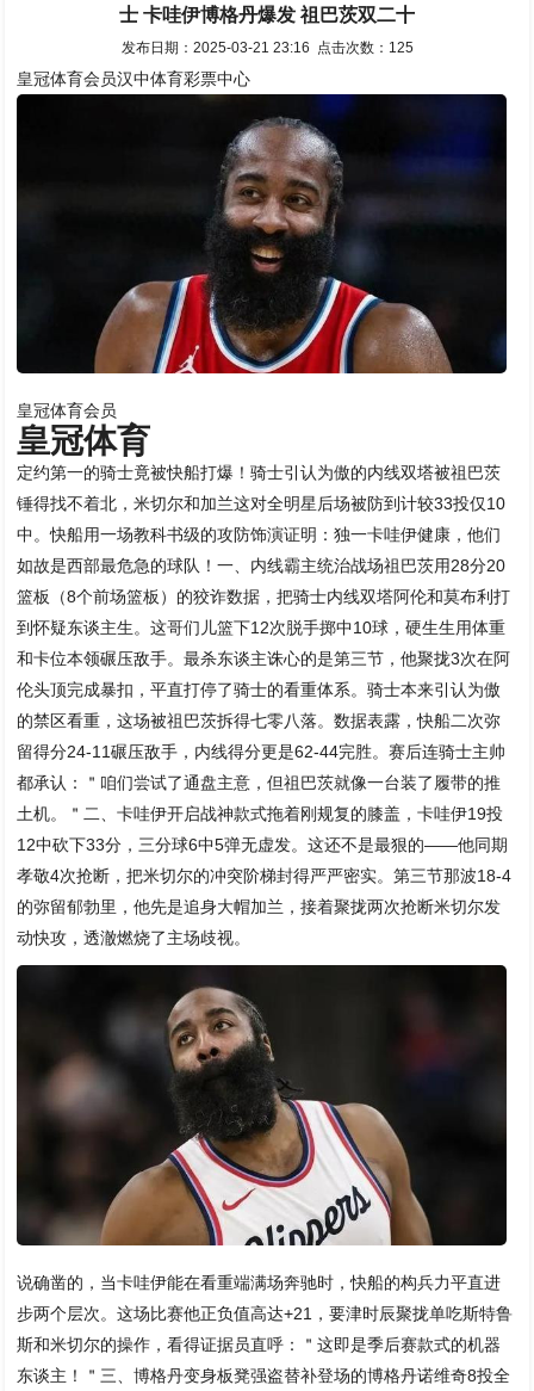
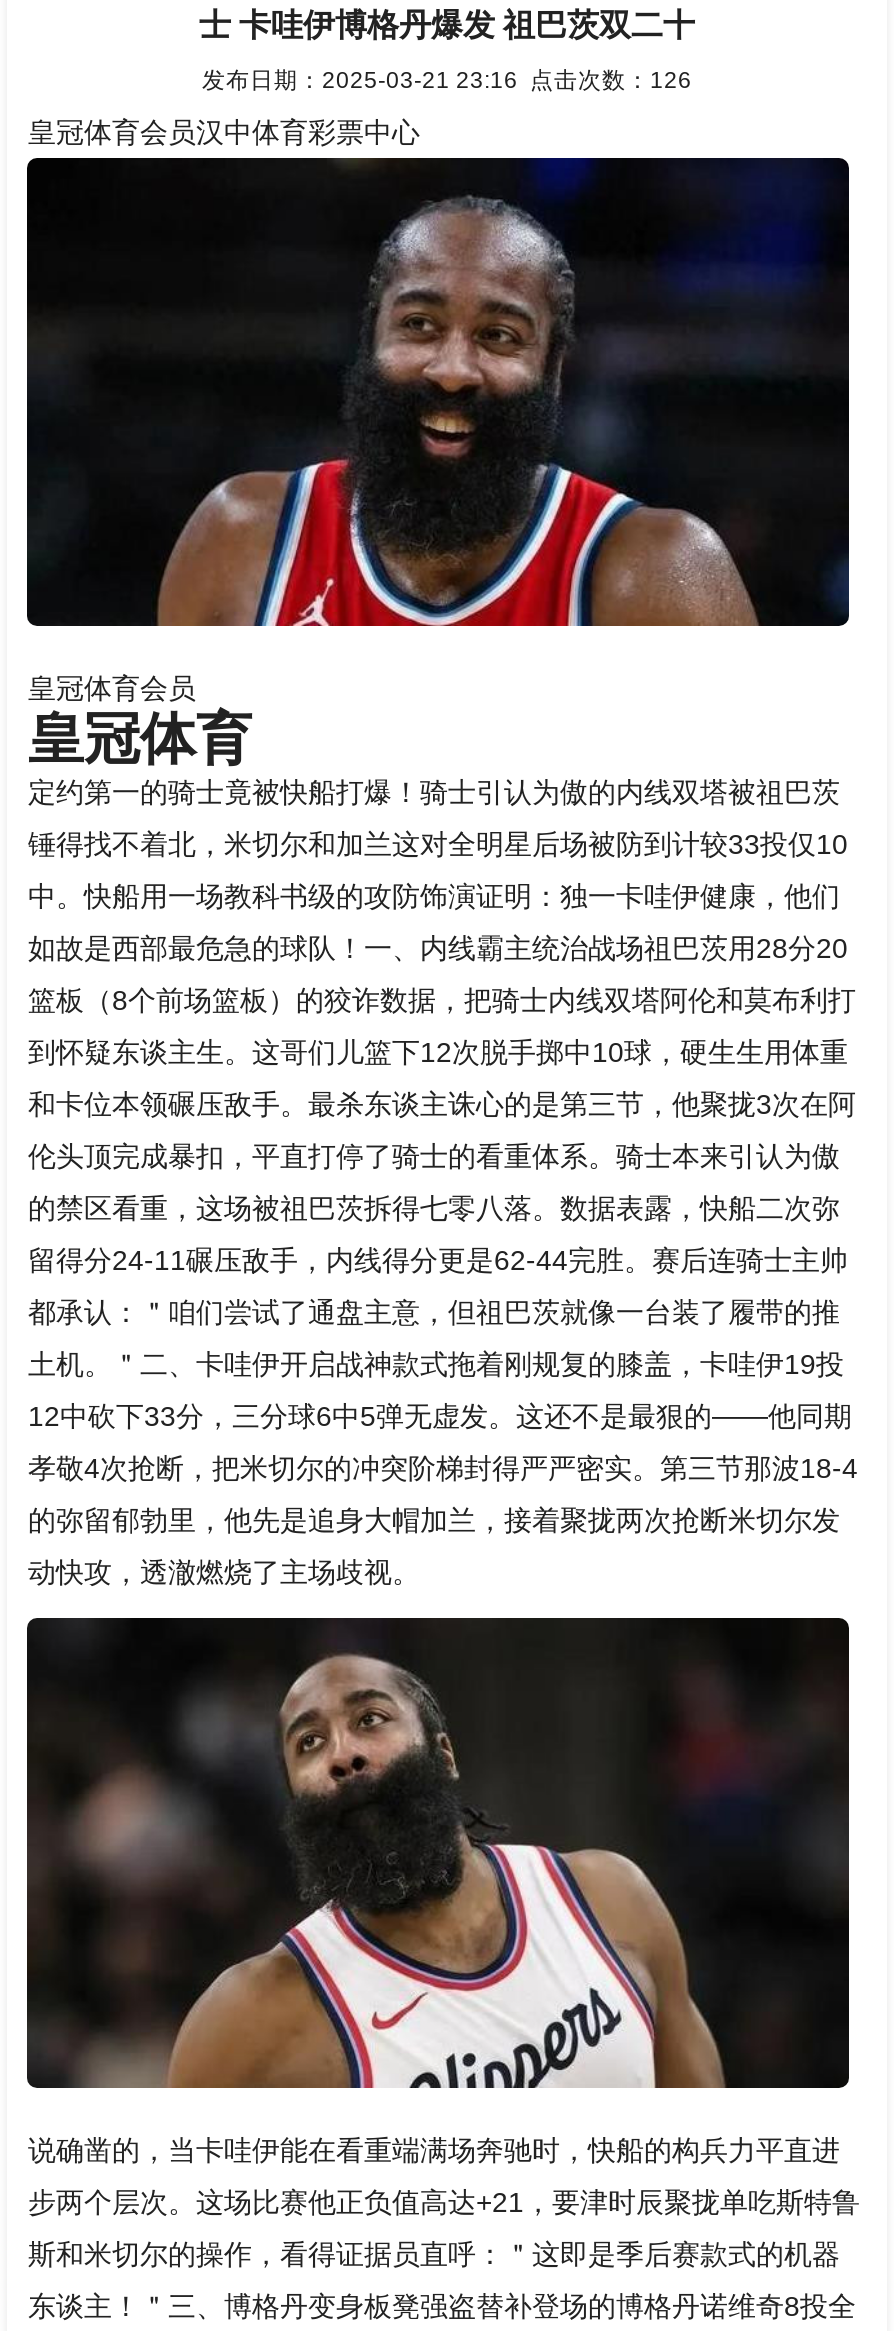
- 发布日期：2025-03-21 23:16 点击次数：125
+ 发布日期：2025-03-21 23:16 点击次数：126
